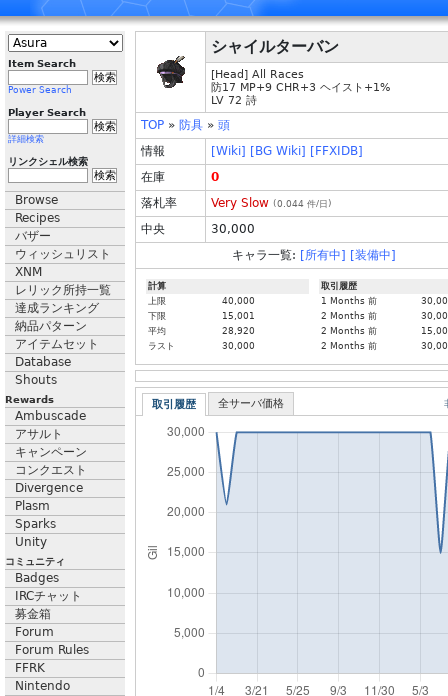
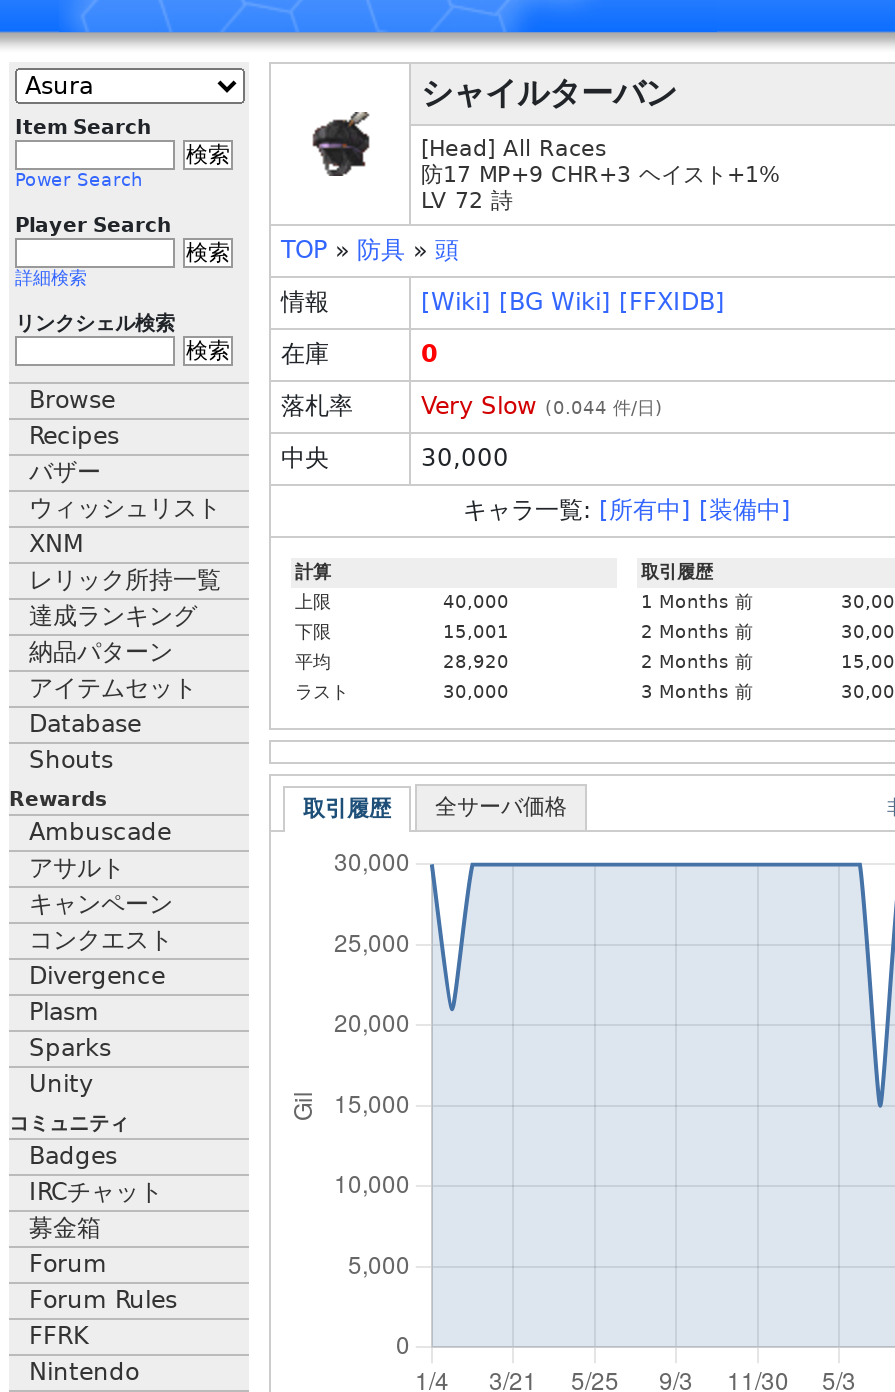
- 2 Months 前
+ 3 Months 前
